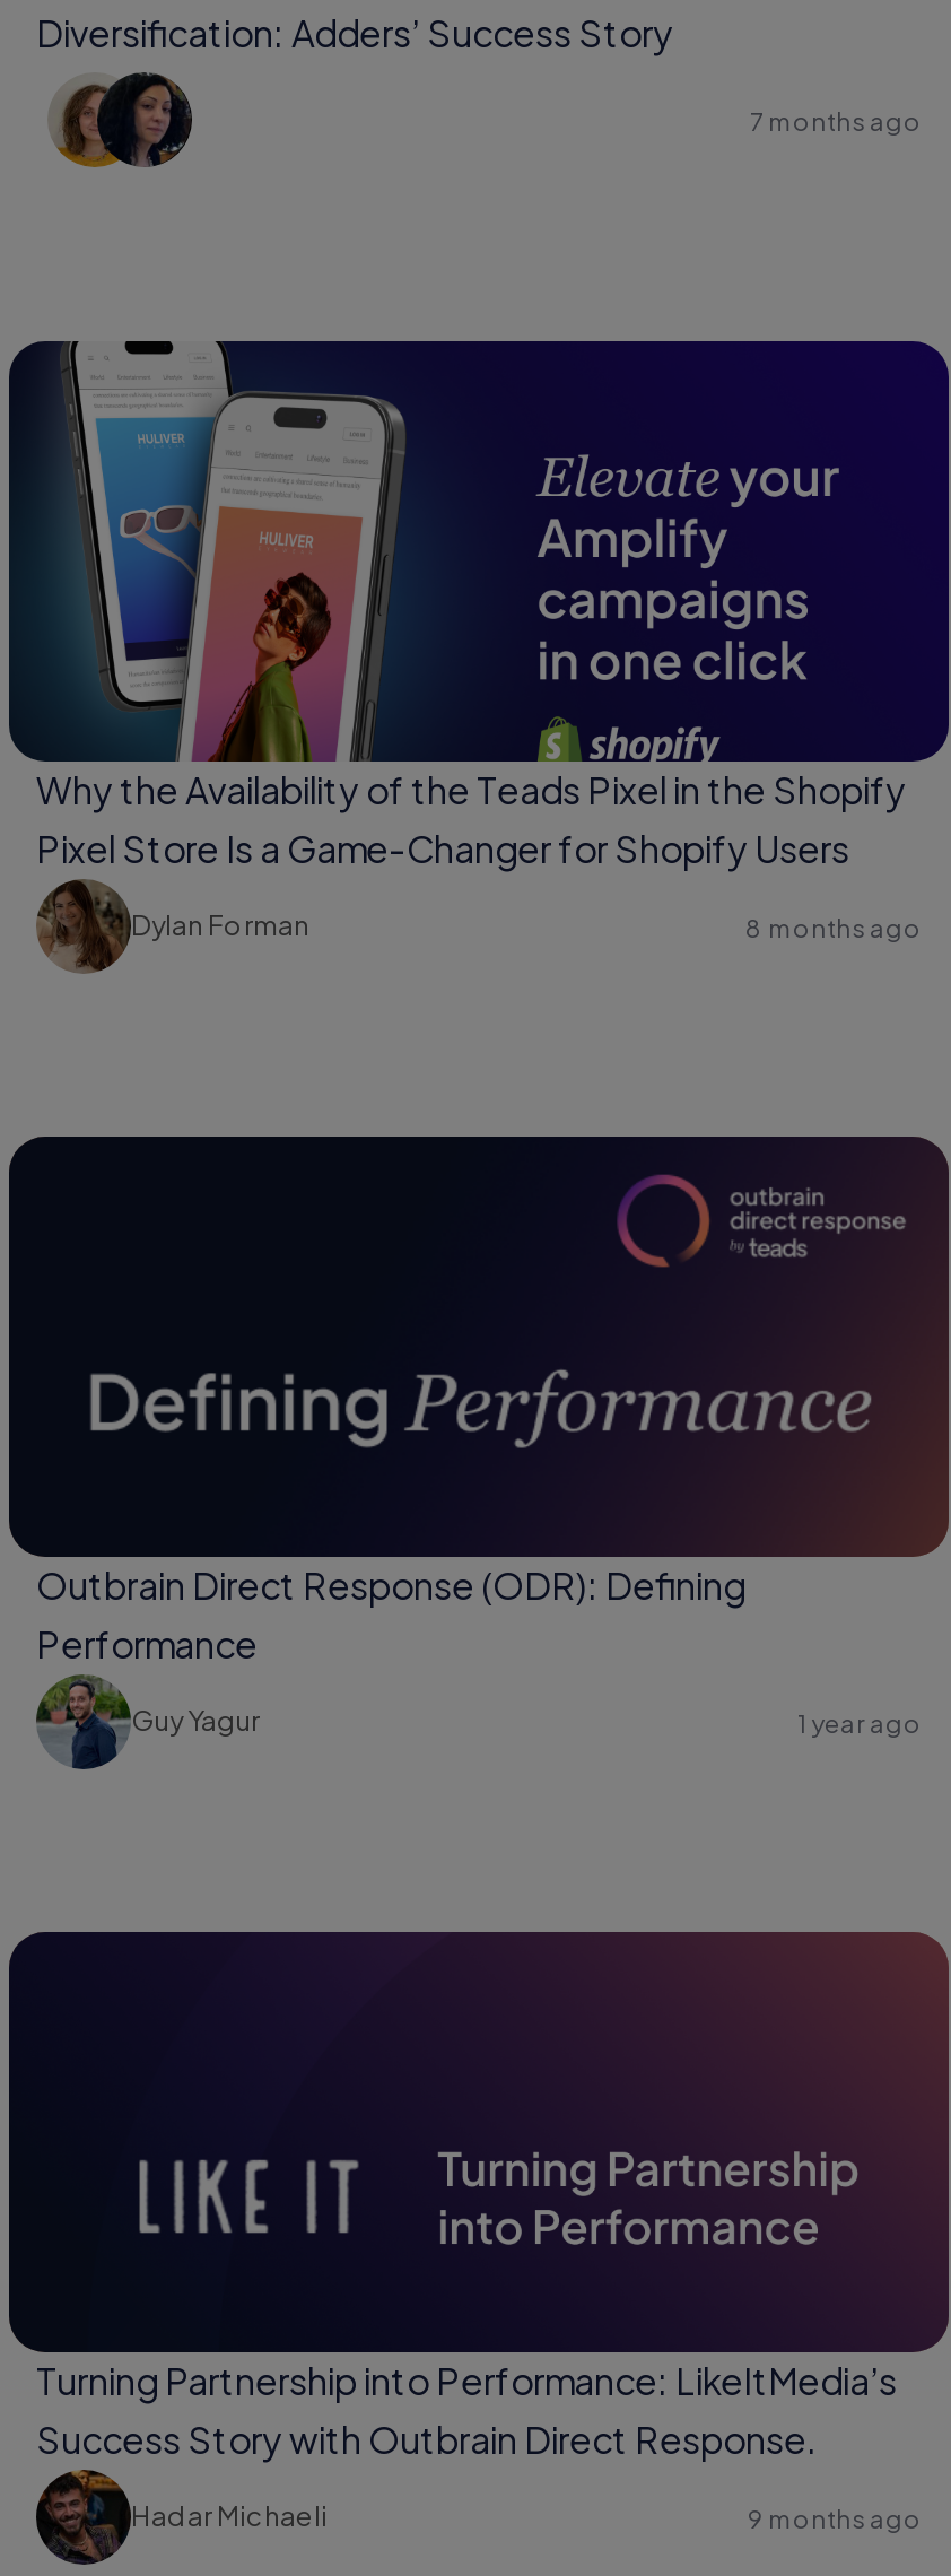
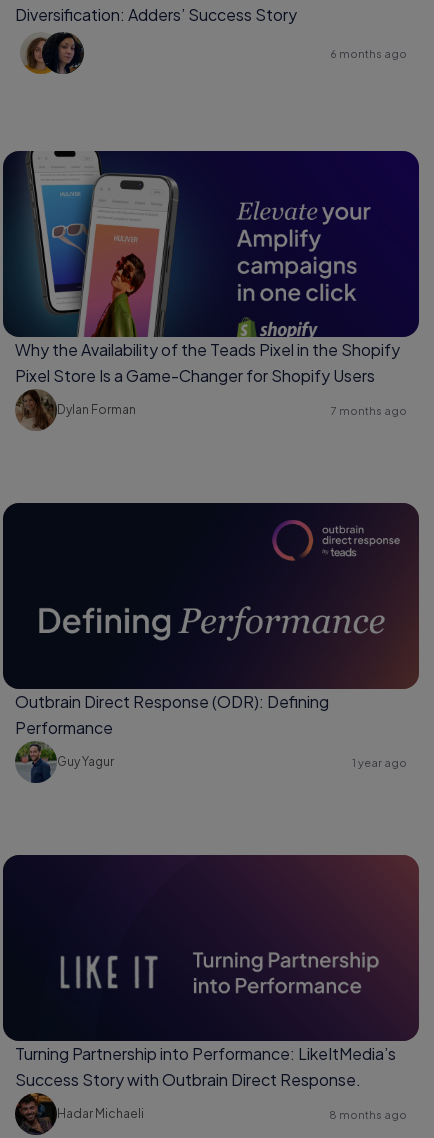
- 7 months ago
+ 6 months ago

- 8 months ago
+ 7 months ago

- 9 months ago
+ 8 months ago
